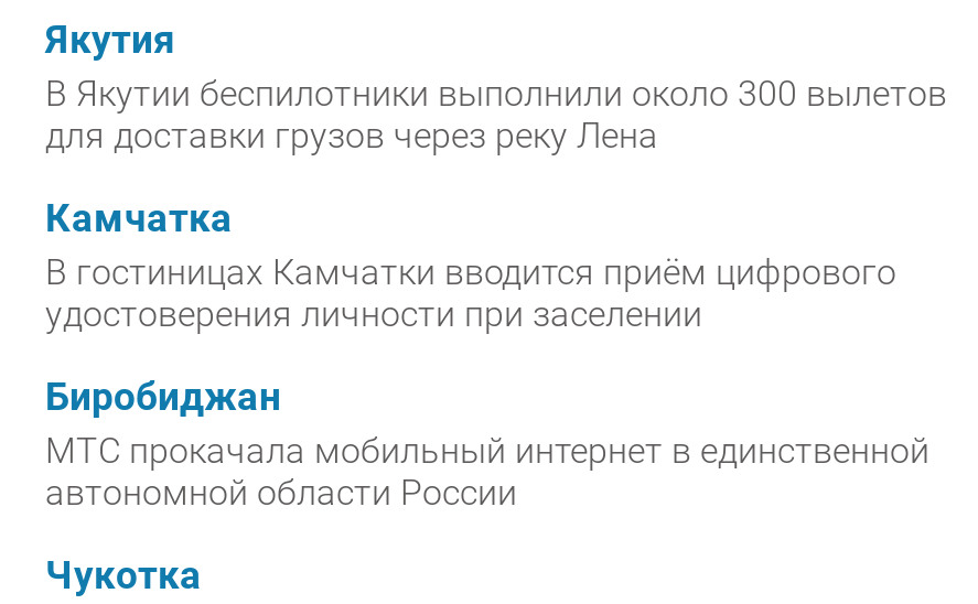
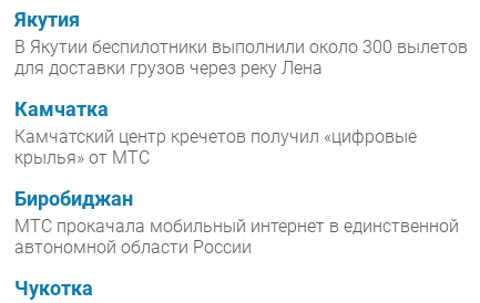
- В гостиницах Камчатки вводится приём цифрового
- удостоверения личности при заселении
+ Камчатский центр кречетов получил «цифровые
+ крылья» от МТС
